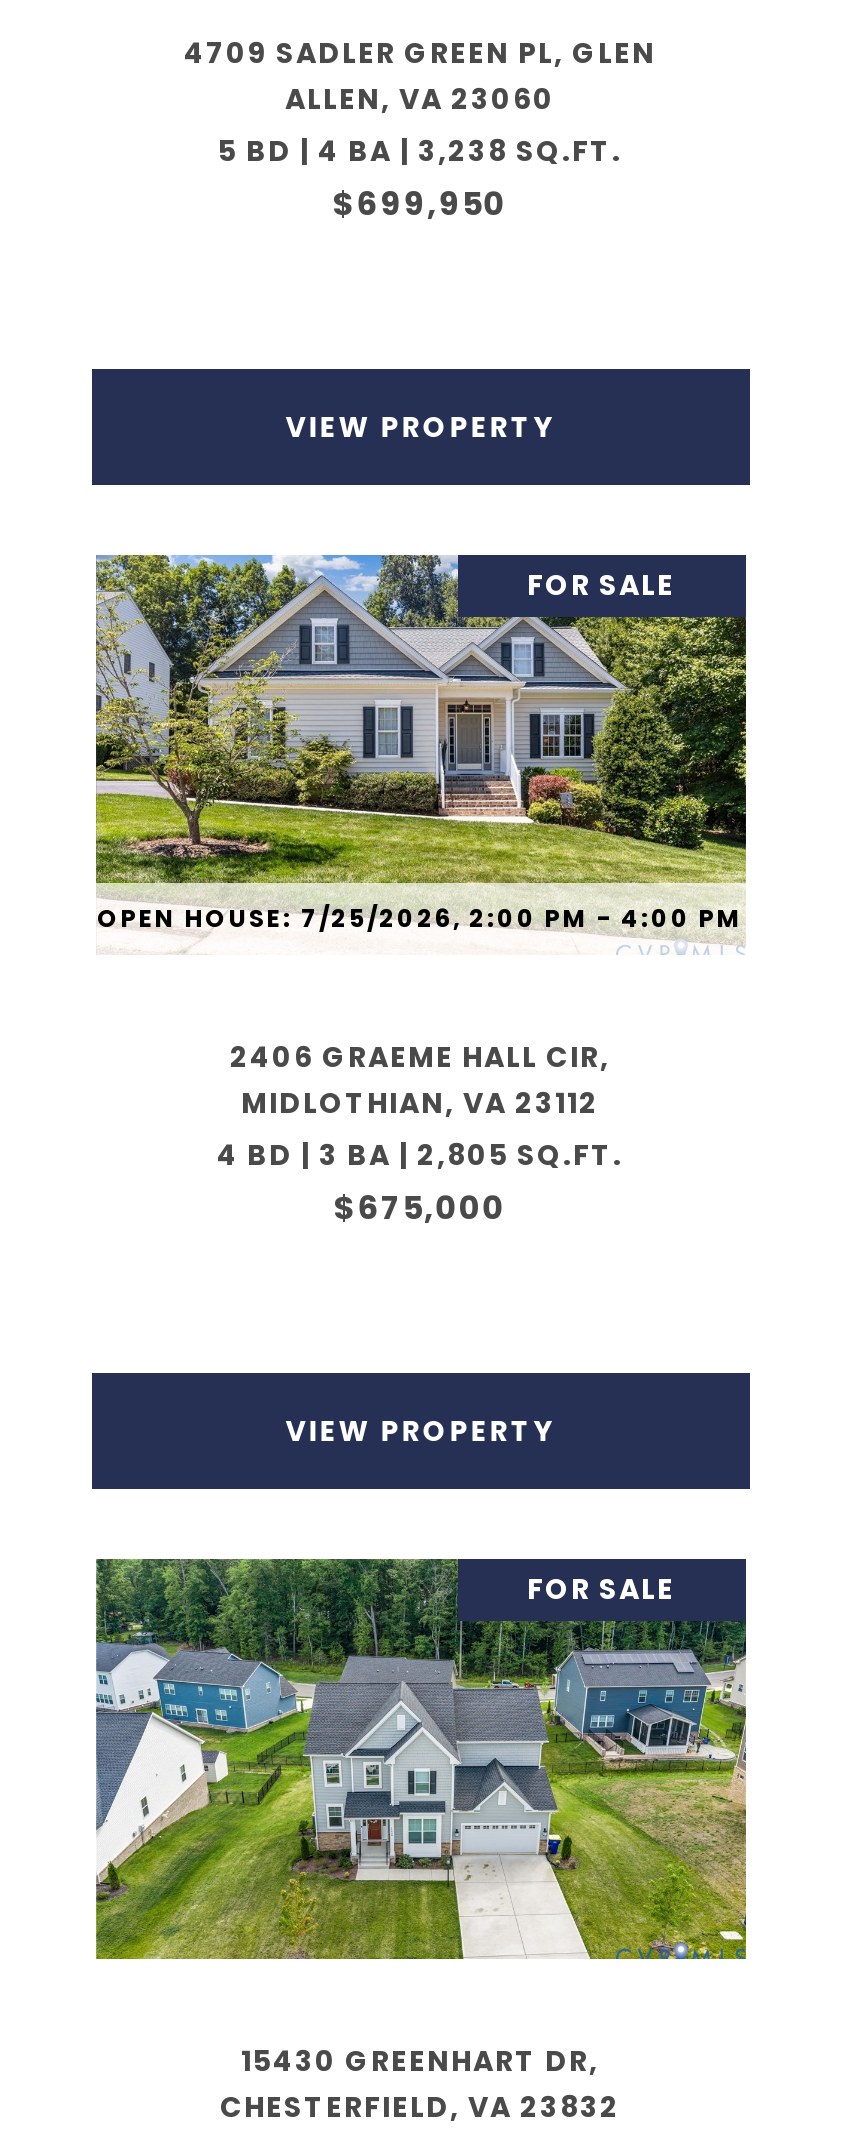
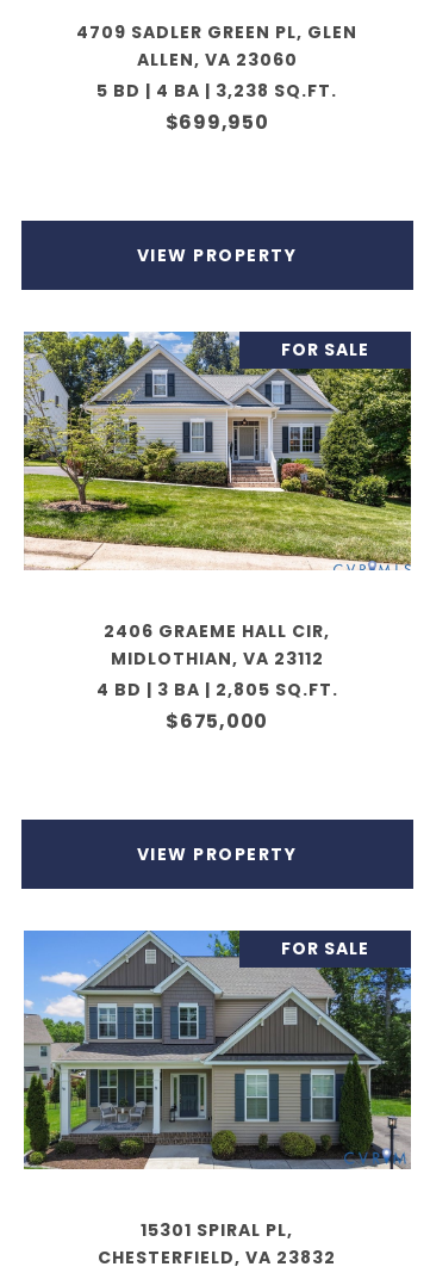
- OPEN HOUSE: 7/25/2026, 2:00 PM - 4:00 PM

- [image]
- 15430 GREENHART DR,
+ [image]
+ 15301 SPIRAL PL,
